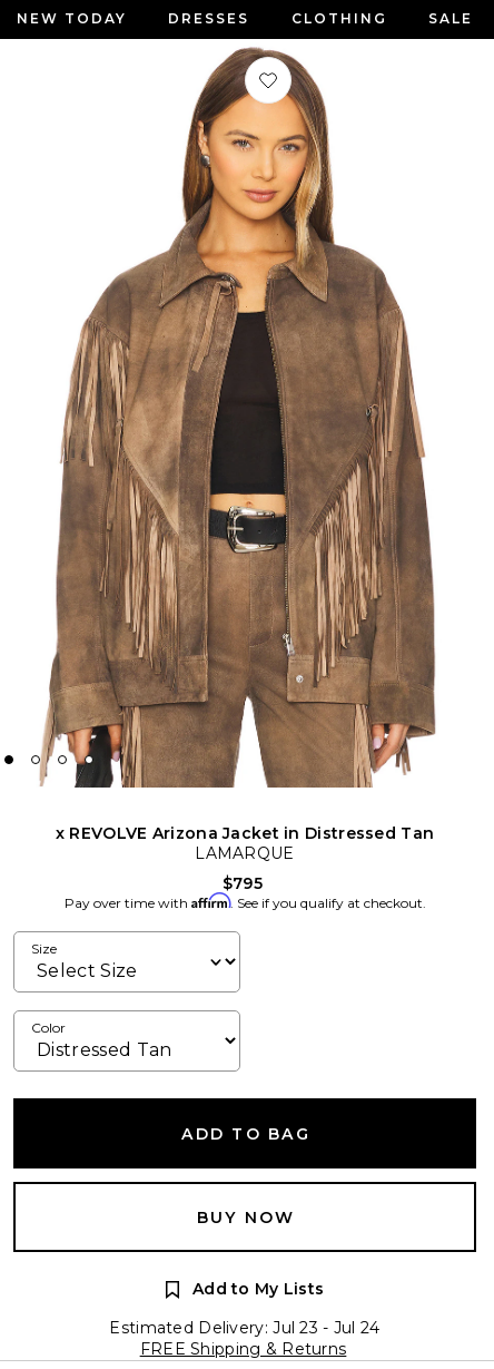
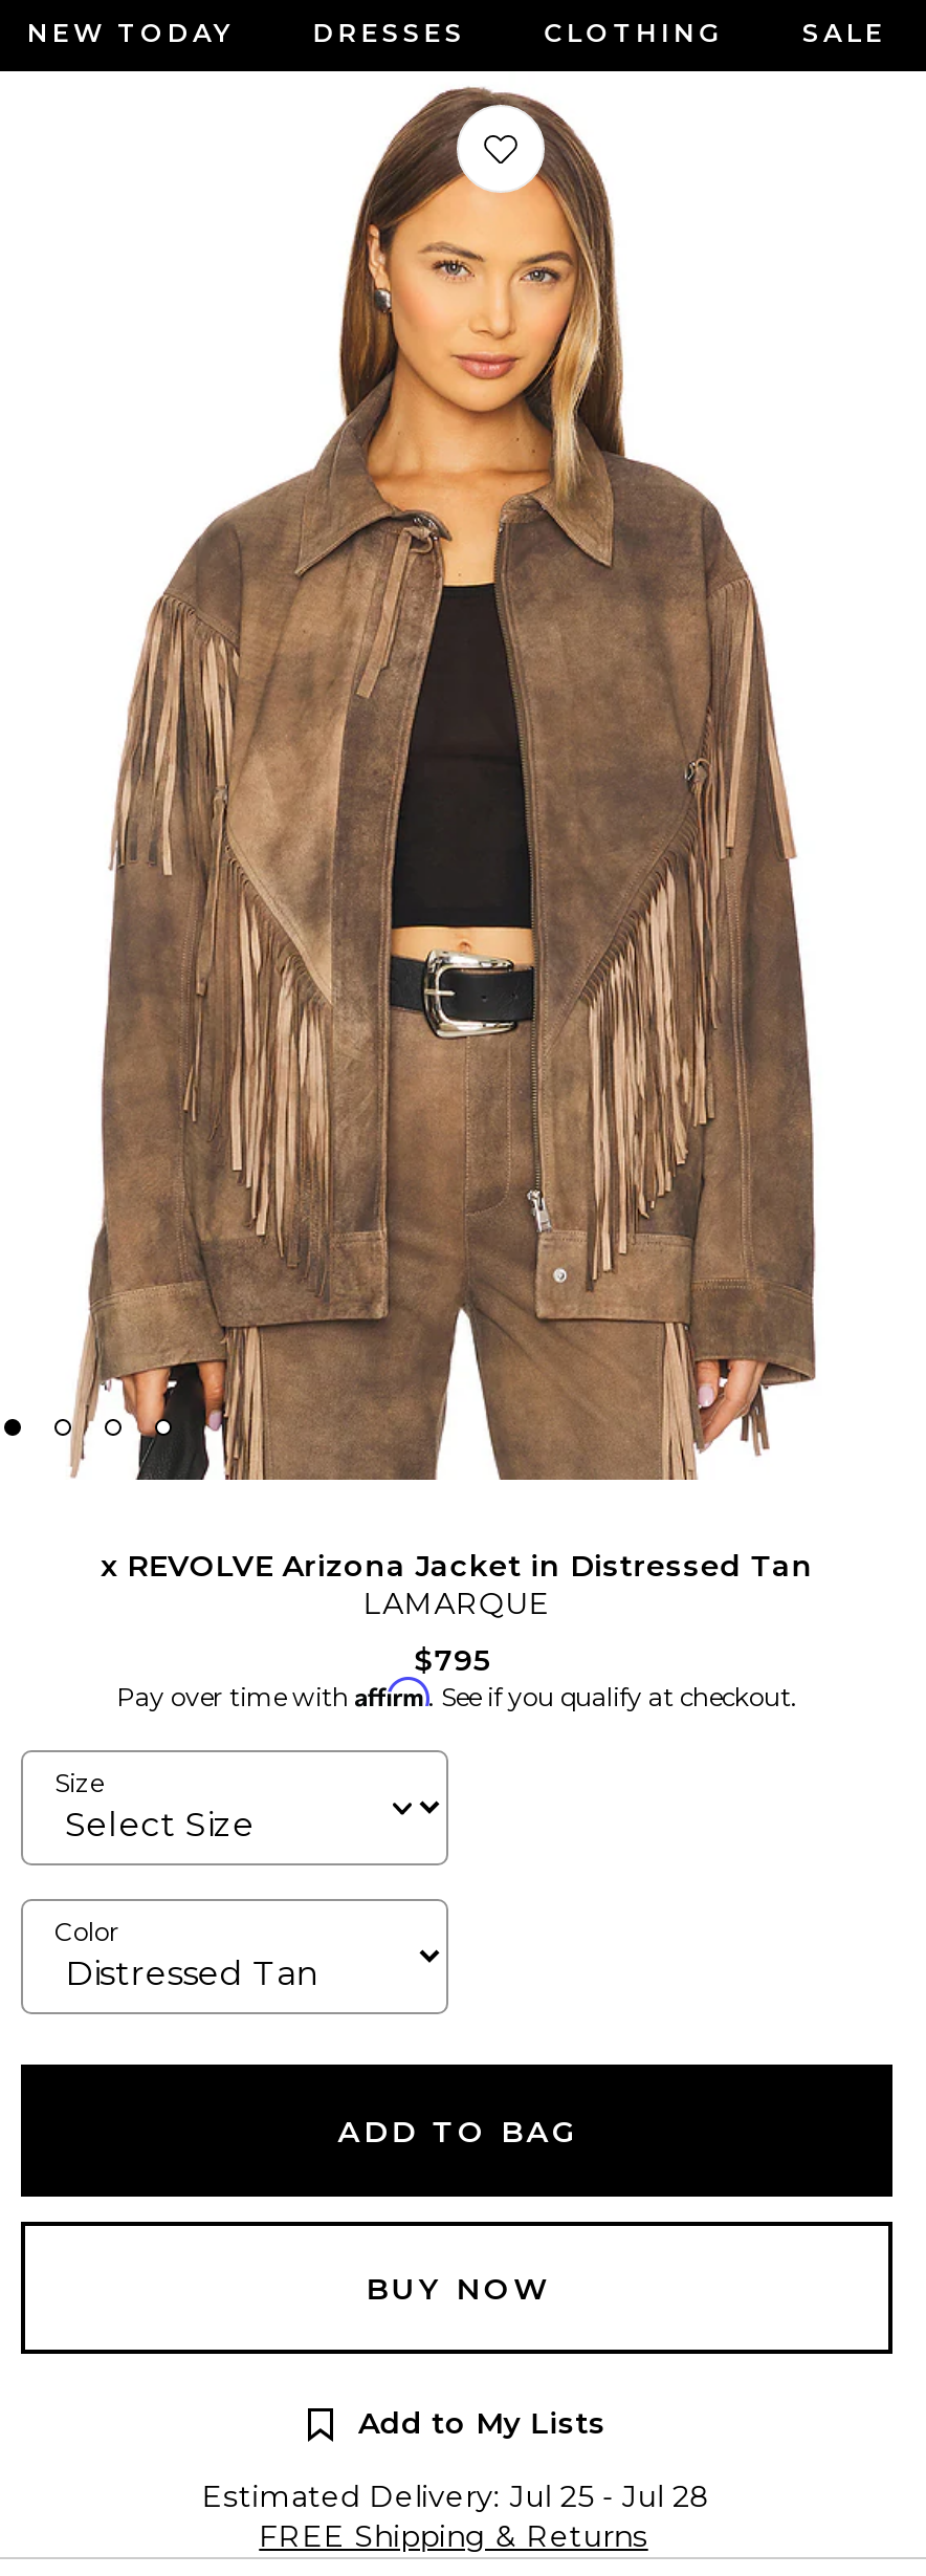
- Estimated Delivery: Jul 23 - Jul 24
+ Estimated Delivery: Jul 25 - Jul 28
